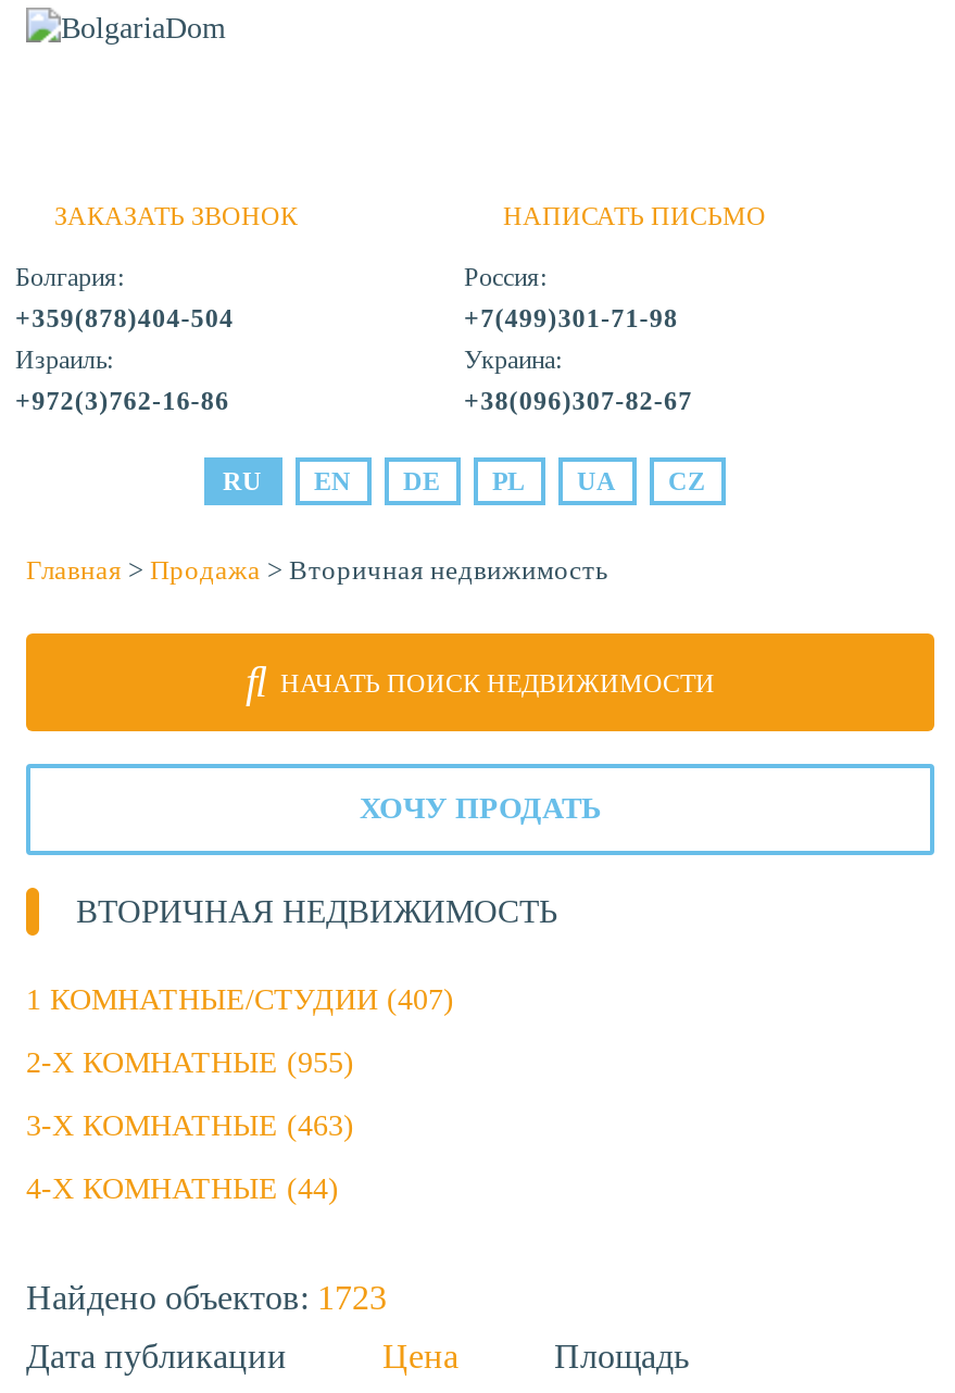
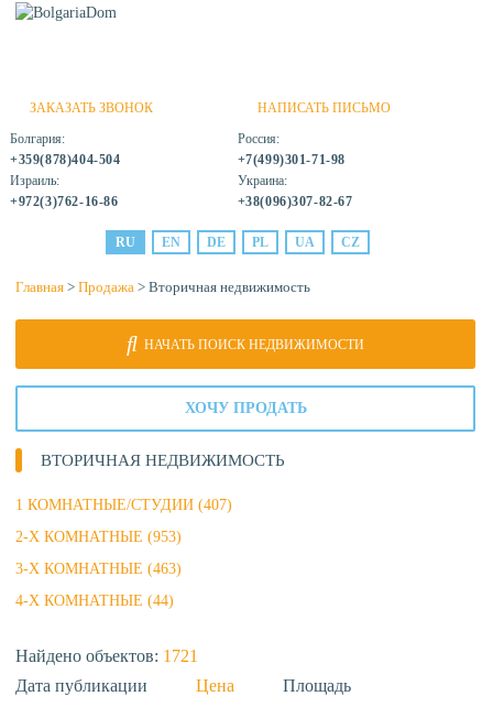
- 2-Х КОМНАТНЫЕ (955)
+ 2-Х КОМНАТНЫЕ (953)

- Найдено объектов: 1723
+ Найдено объектов: 1721
